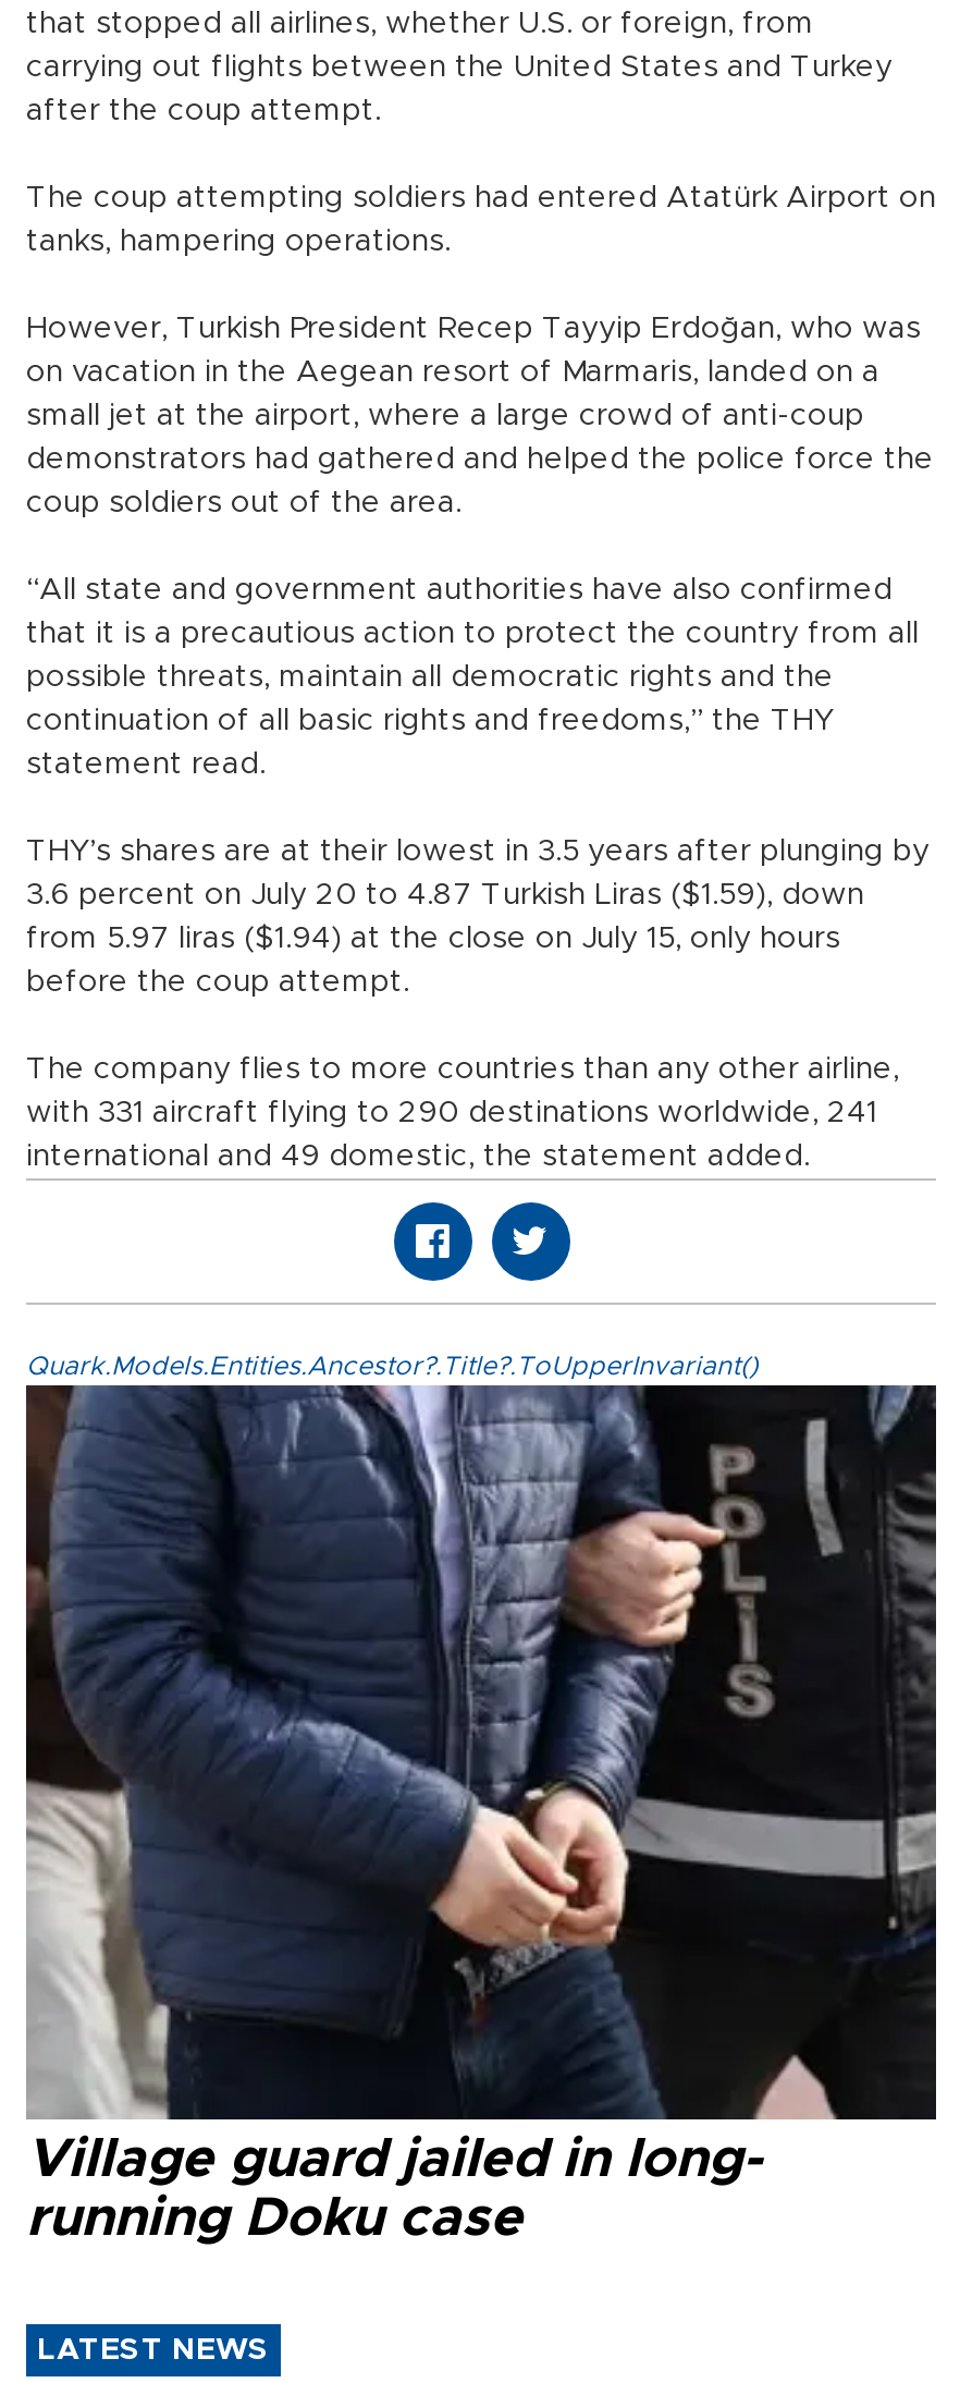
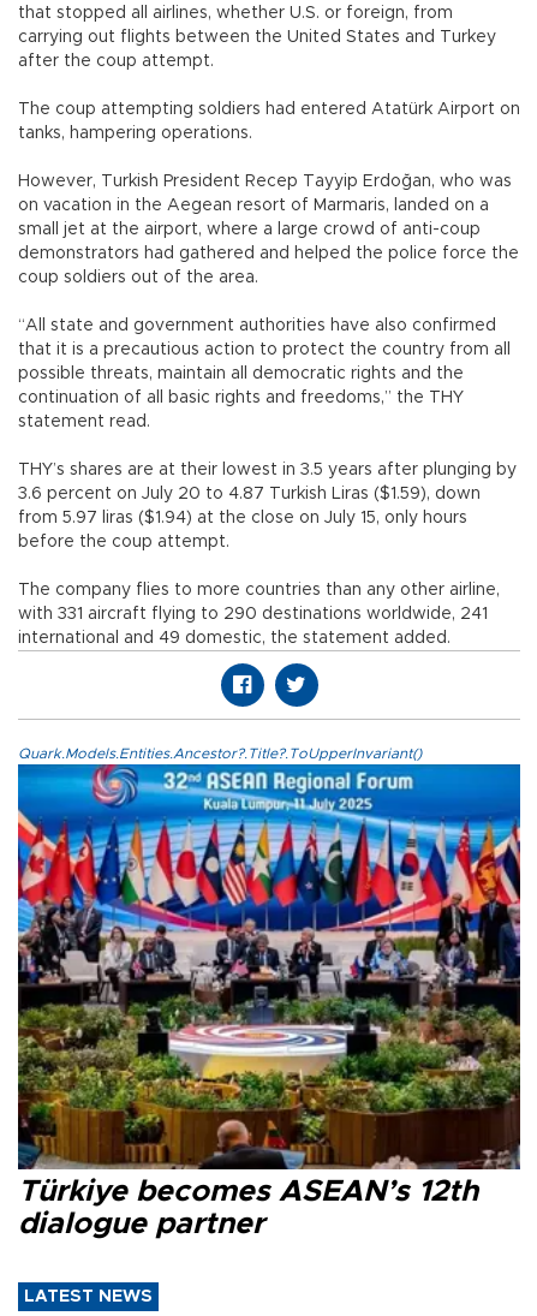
- [image]
- Village guard jailed in long-
- running Doku case
+ [image]
+ Türkiye becomes ASEAN’s 12th
+ dialogue partner
